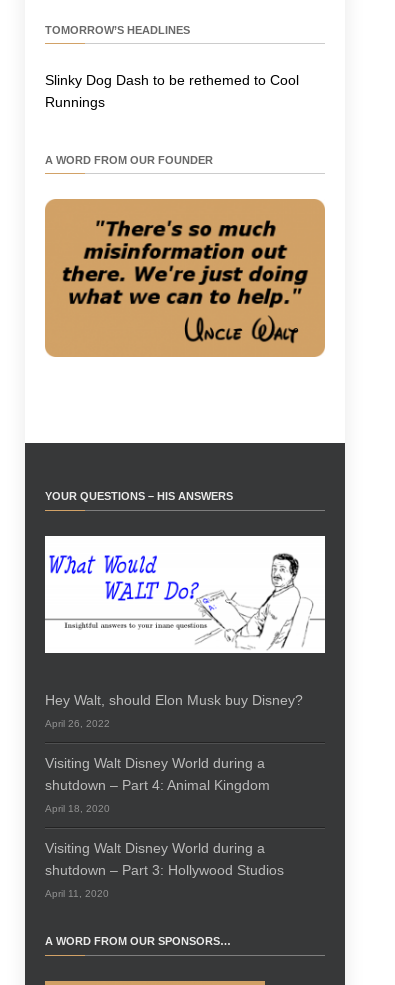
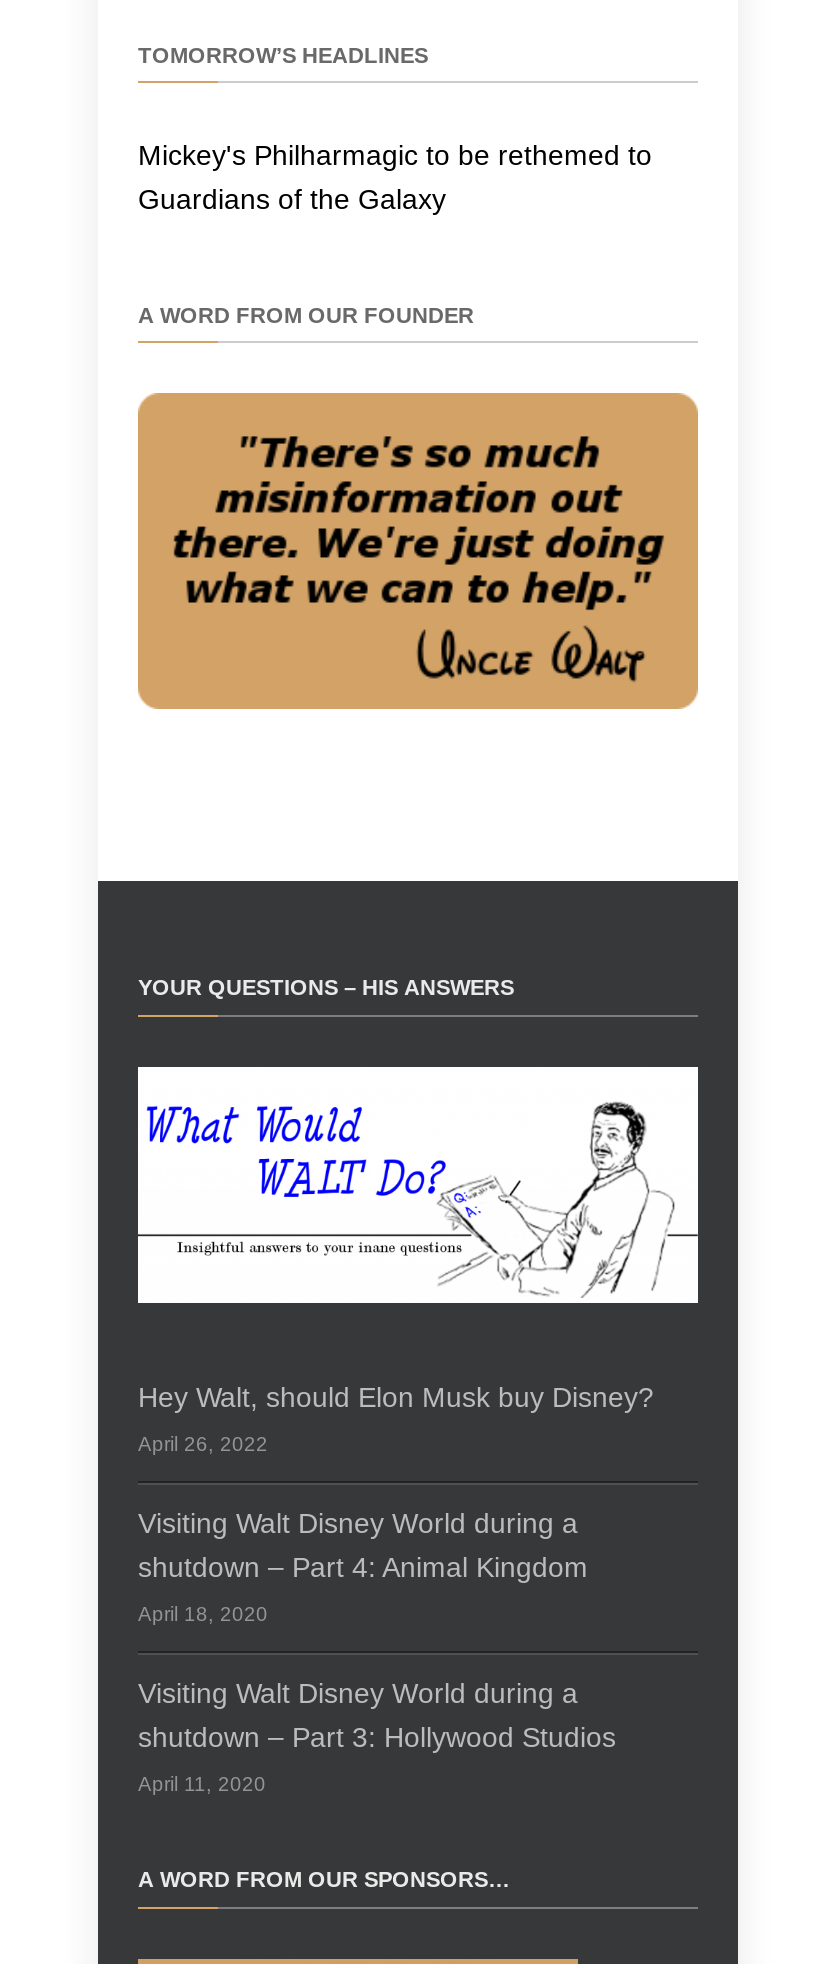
- Slinky Dog Dash to be rethemed to Cool
- Runnings
+ Mickey's Philharmagic to be rethemed to
+ Guardians of the Galaxy
